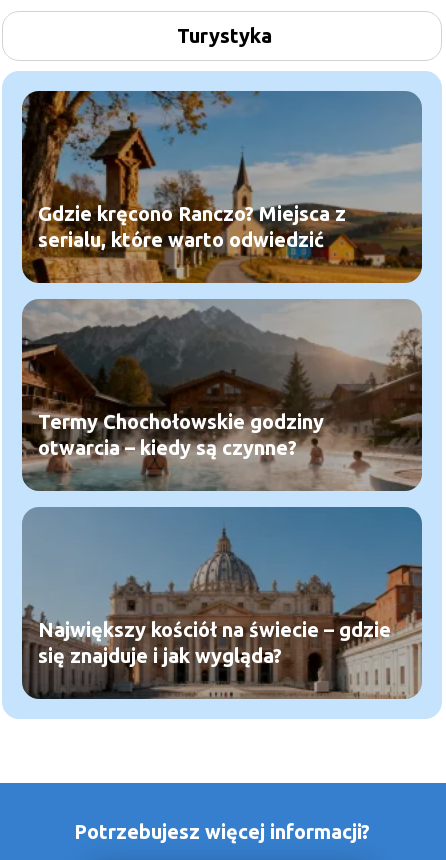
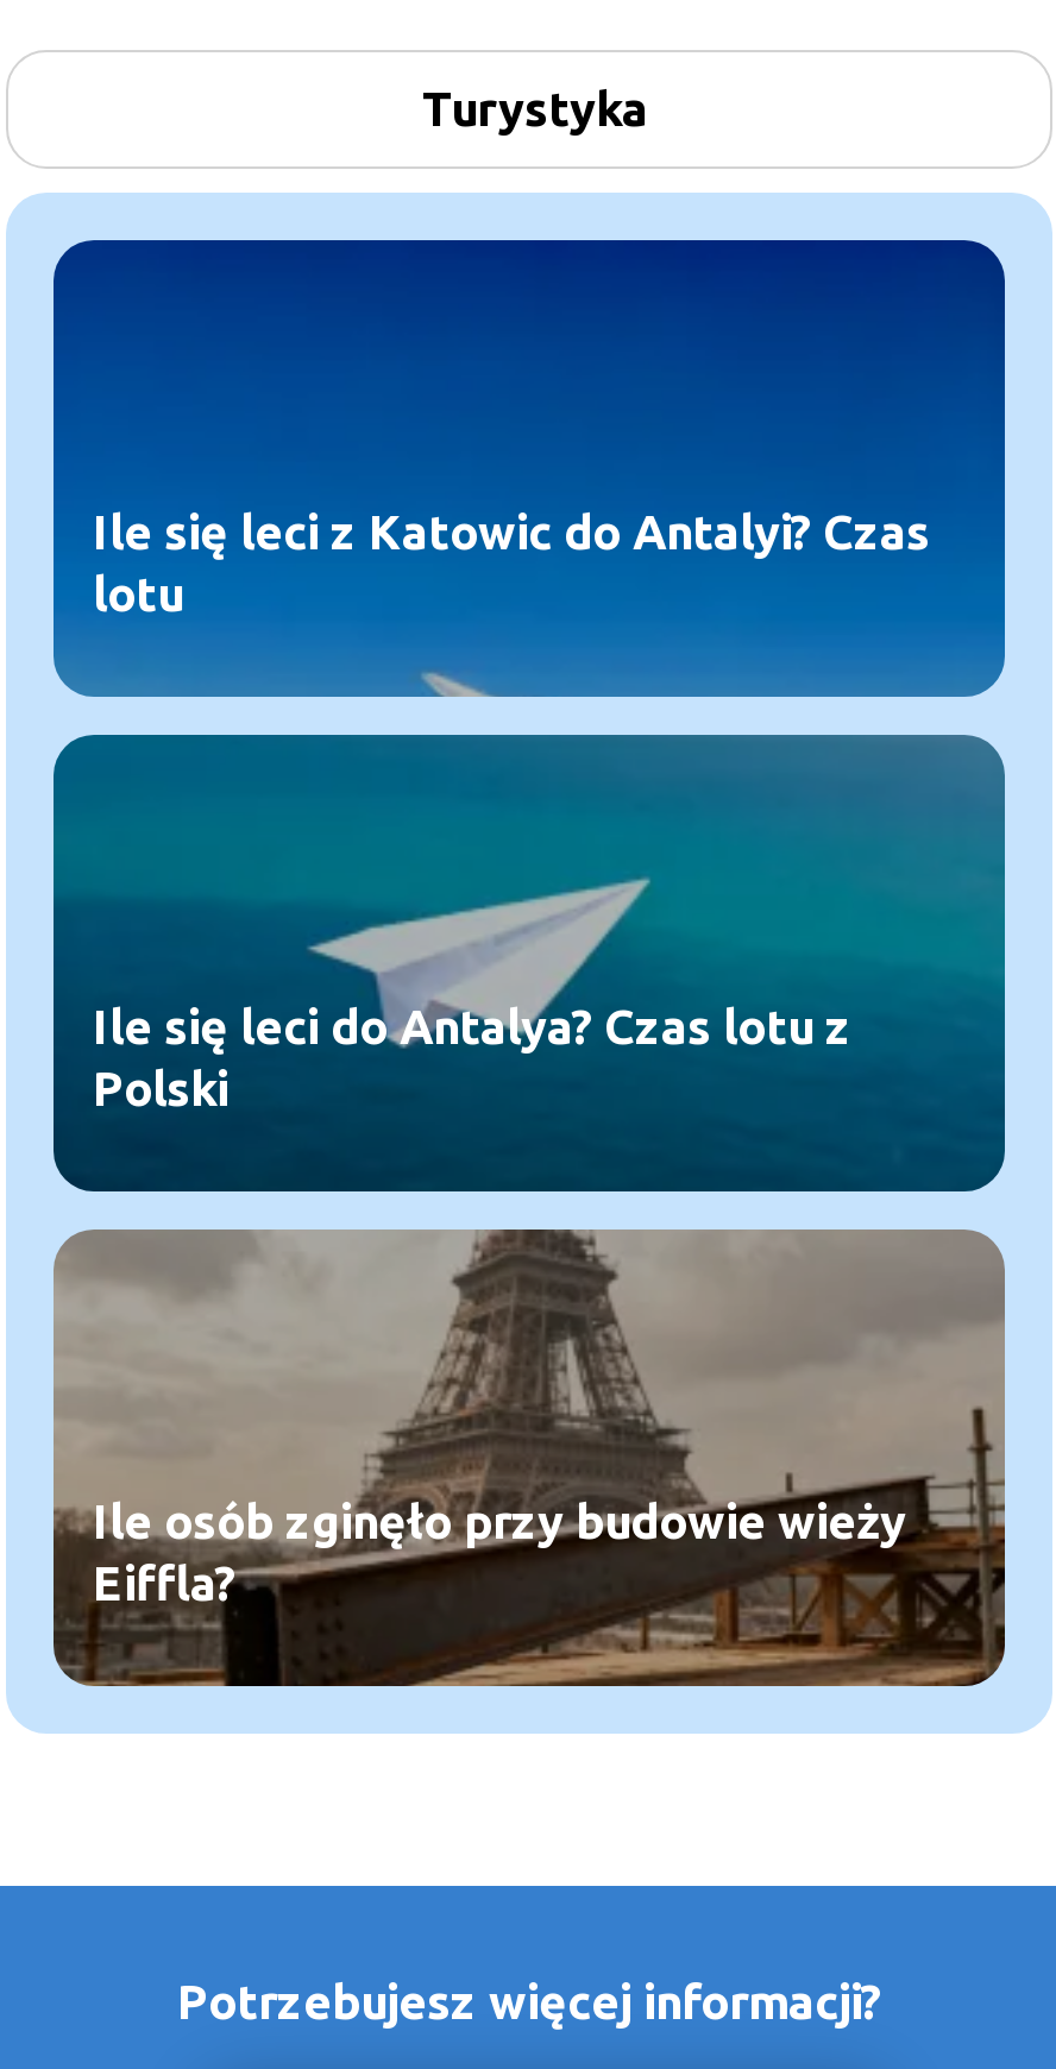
- [image]
- Gdzie kręcono Ranczo? Miejsca z
- serialu, które warto odwiedzić
+ [image]
+ Ile się leci z Katowic do Antalyi? Czas
+ lotu

- [image]
- Termy Chochołowskie godziny
- otwarcia – kiedy są czynne?
+ [image]
+ Ile się leci do Antalya? Czas lotu z
+ Polski

- [image]
- Największy kościół na świecie – gdzie
- się znajduje i jak wygląda?
+ [image]
+ Ile osób zginęło przy budowie wieży
+ Eiffla?
